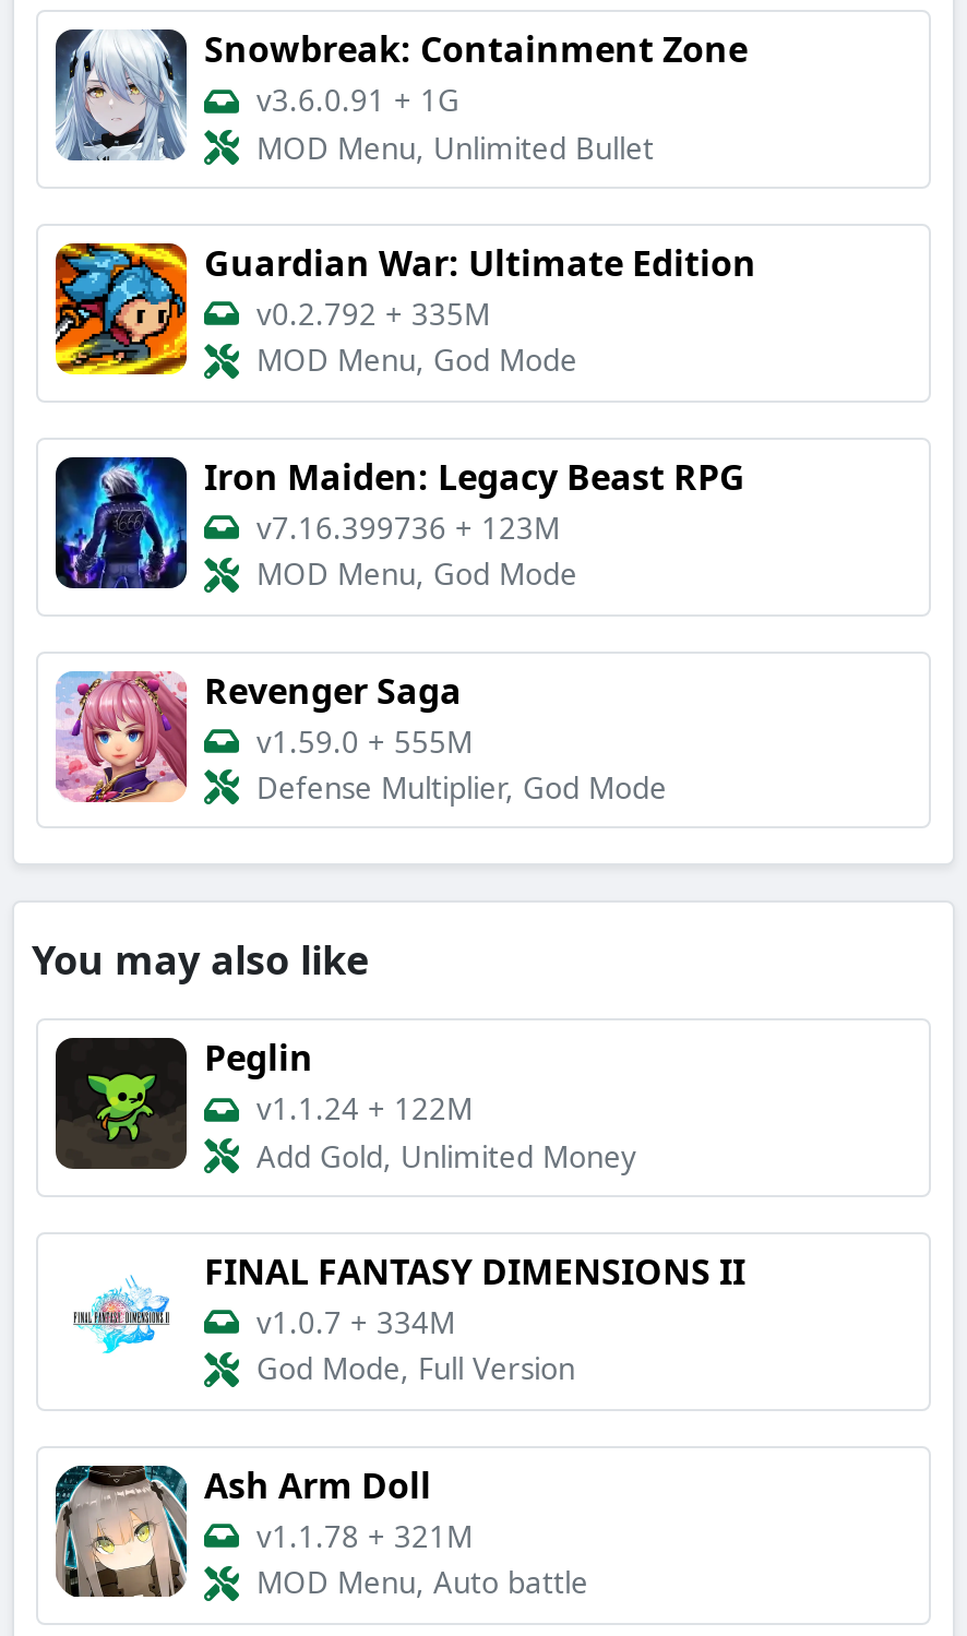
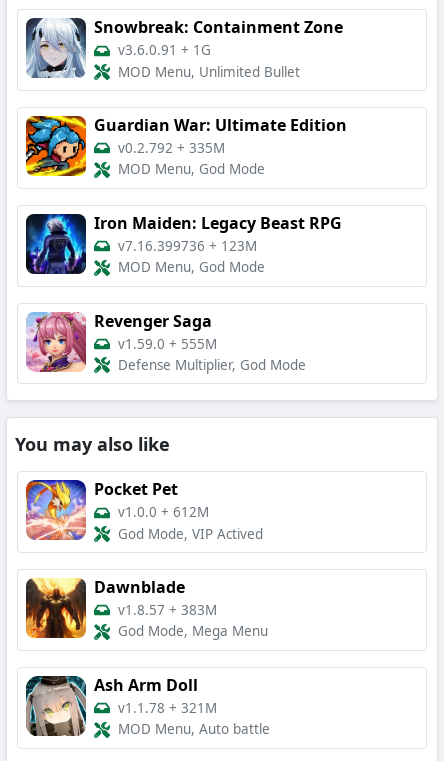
- [image]
- Peglin
- v1.1.24 + 122M
- Add Gold, Unlimited Money
+ [image]
+ Pocket Pet
+ v1.0.0 + 612M
+ God Mode, VIP Actived

- [image]
- FINAL FANTASY DIMENSIONS II
- v1.0.7 + 334M
- God Mode, Full Version
+ [image]
+ Dawnblade
+ v1.8.57 + 383M
+ God Mode, Mega Menu
